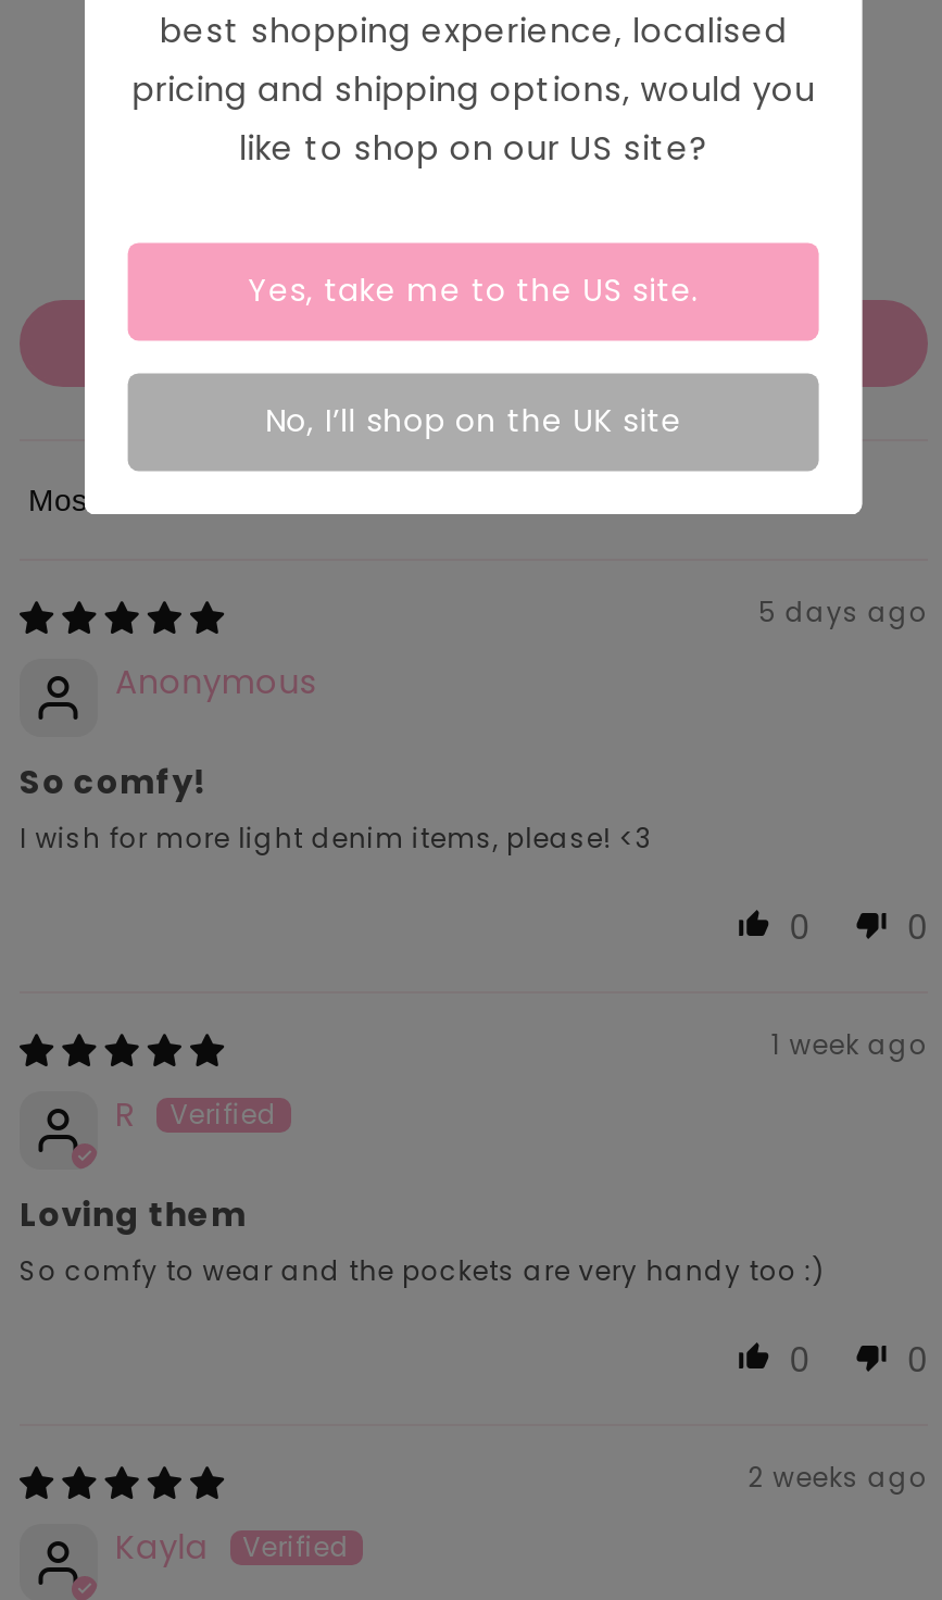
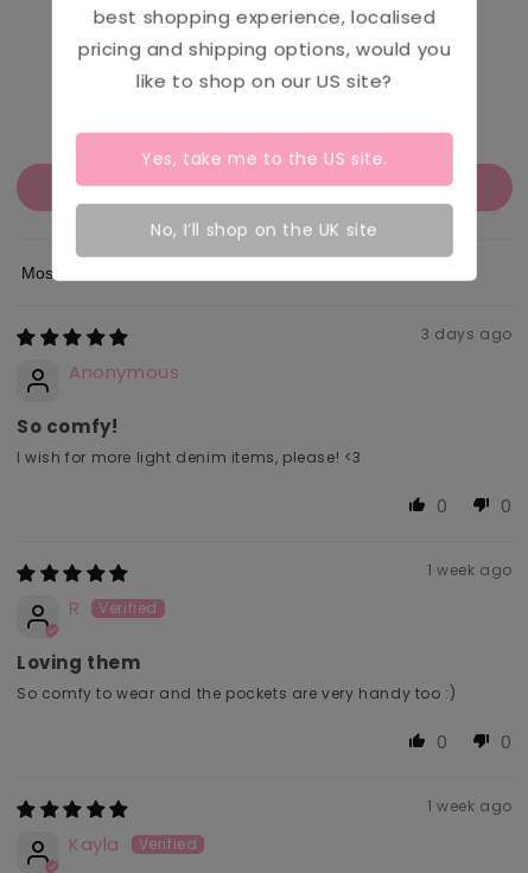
- 5 days ago
+ 3 days ago

- 2 weeks ago
+ 1 week ago
